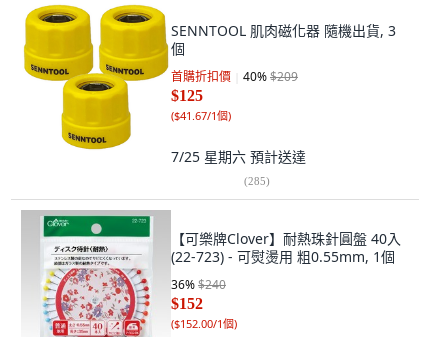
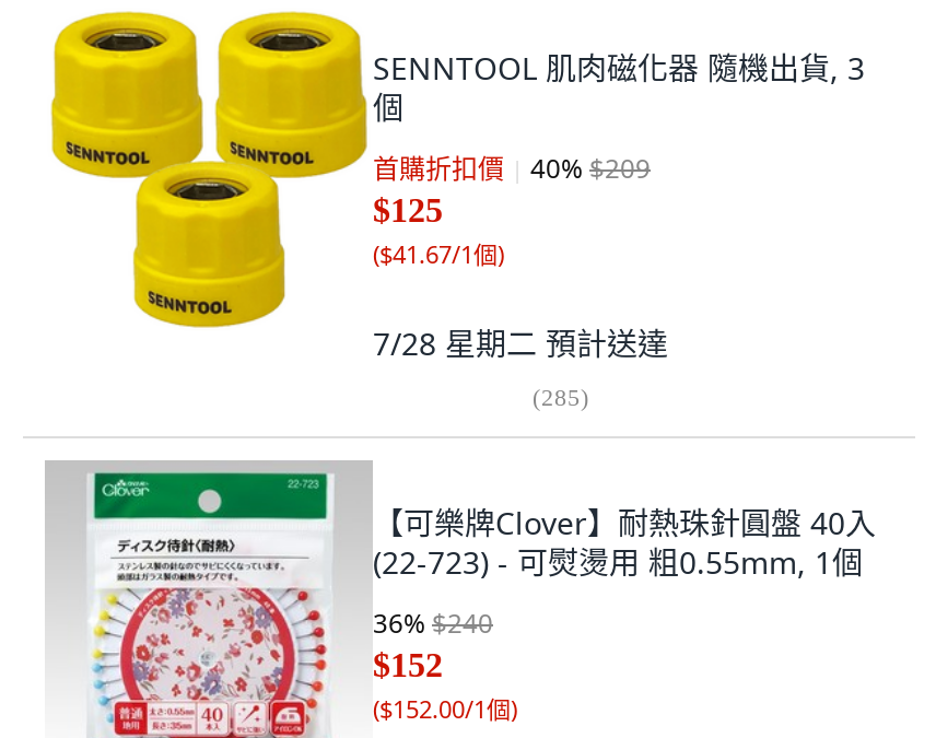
- 7/25 星期六預計送達
+ 7/28 星期二預計送達
